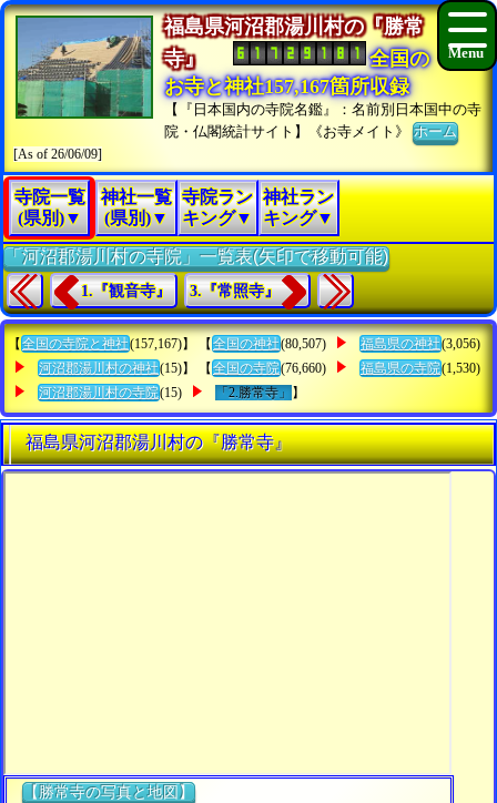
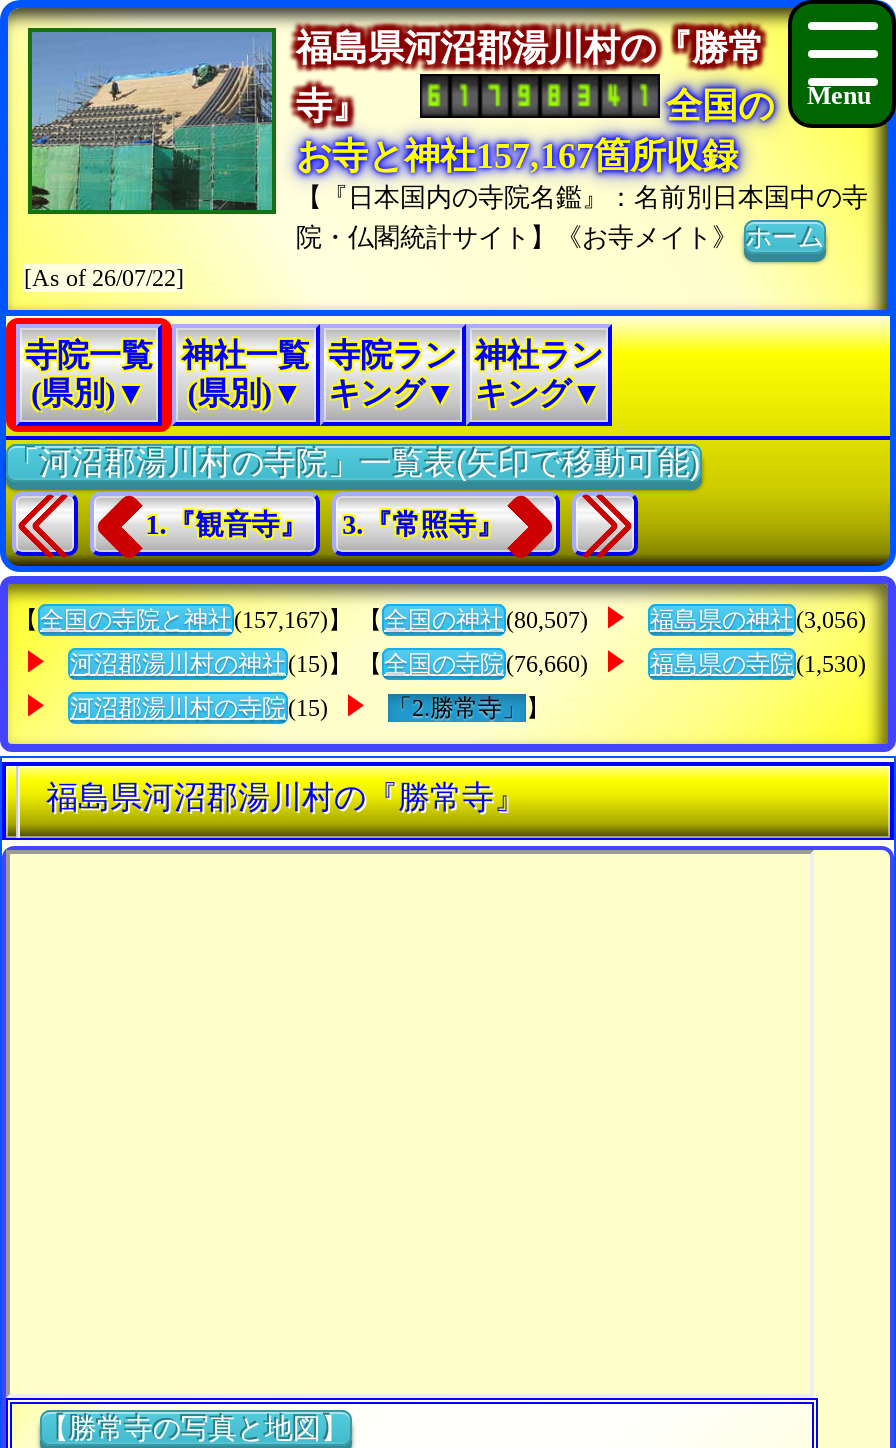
- [As of 26/06/09]
+ [As of 26/07/22]
